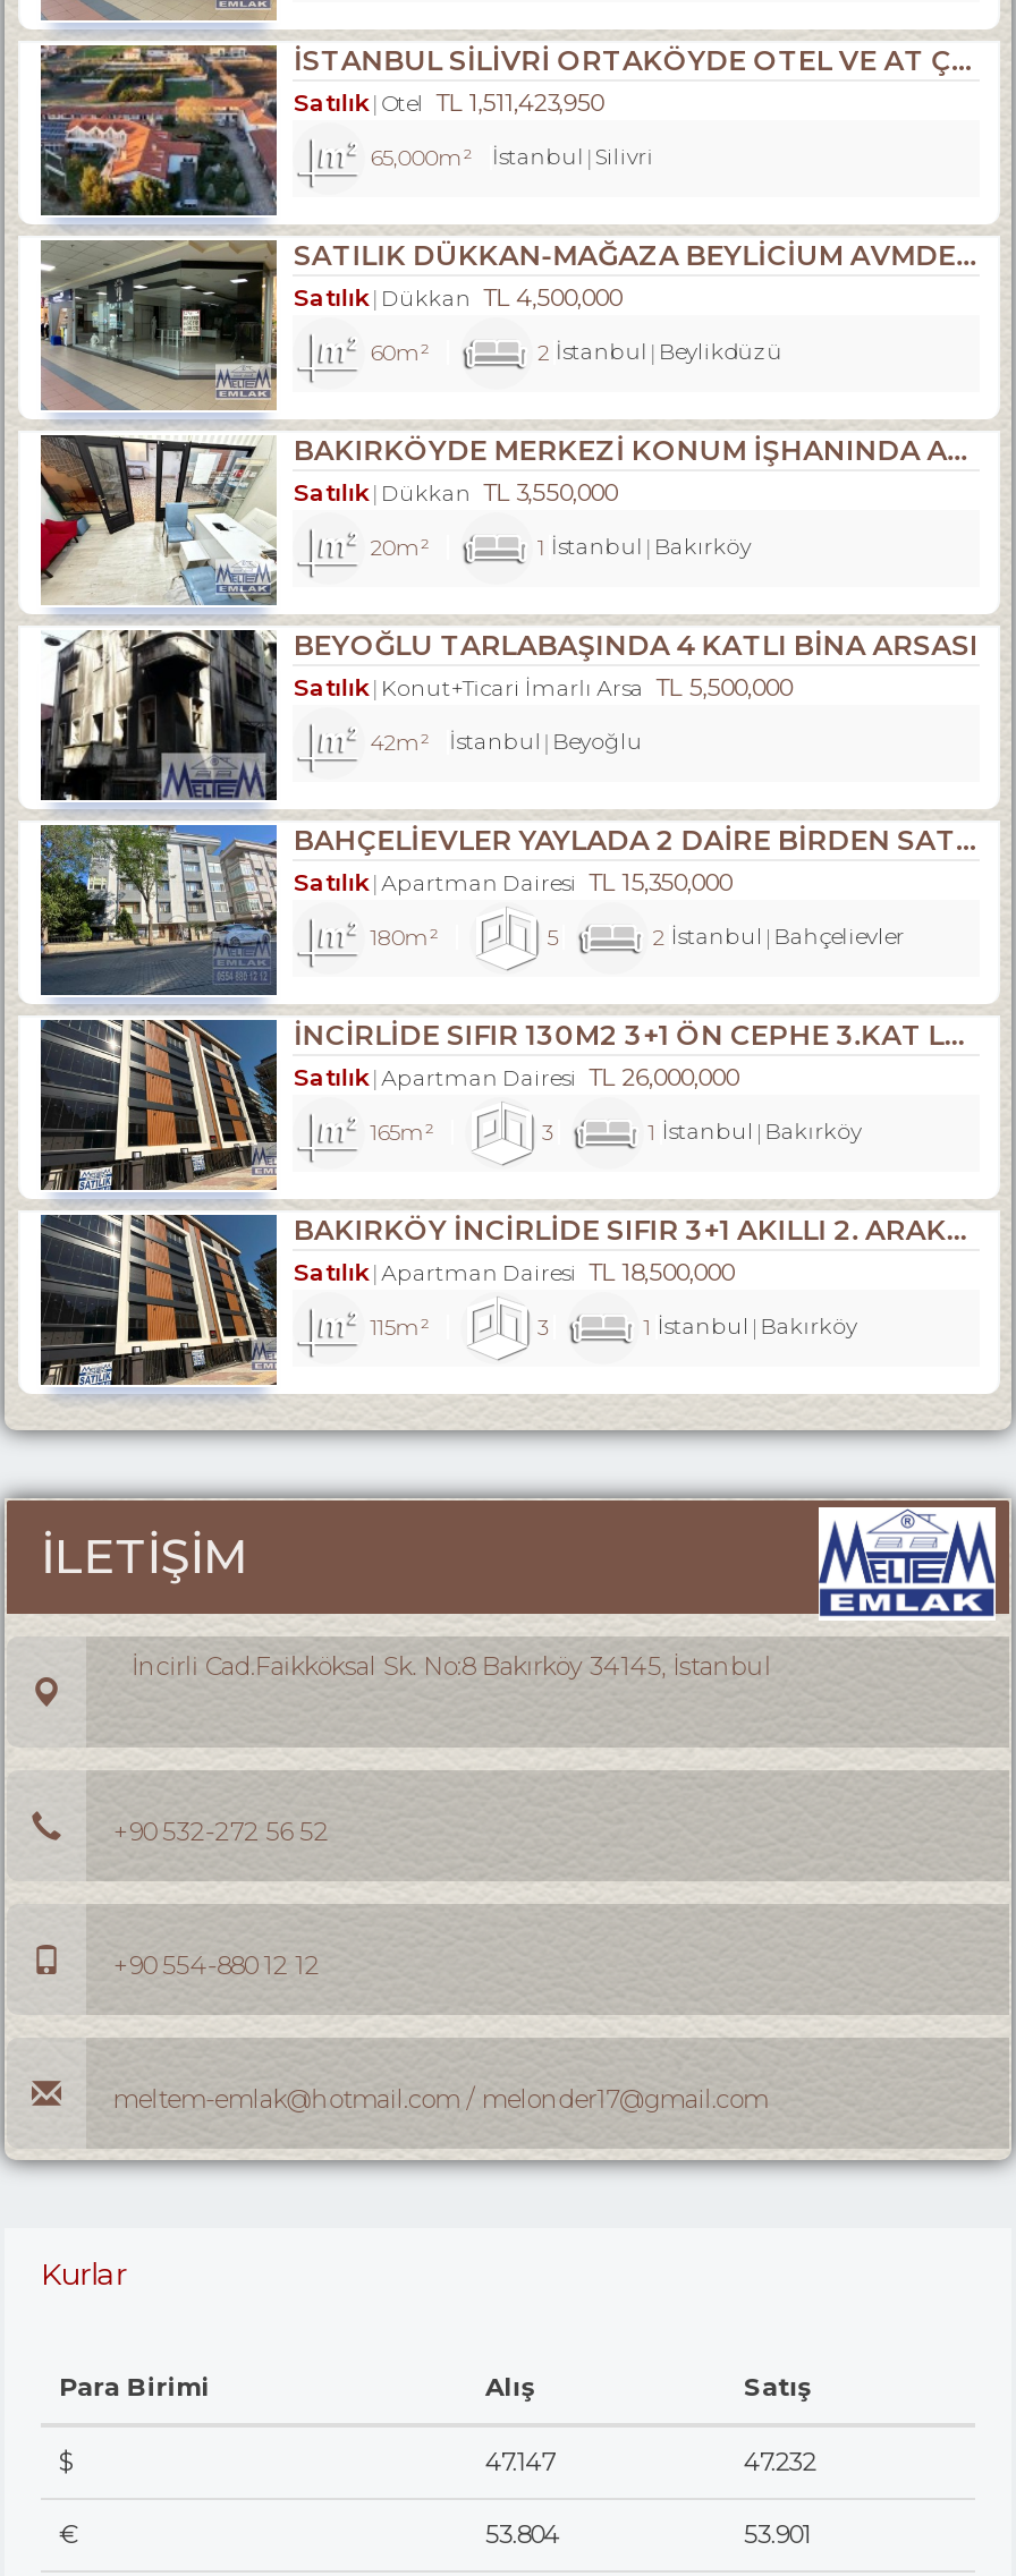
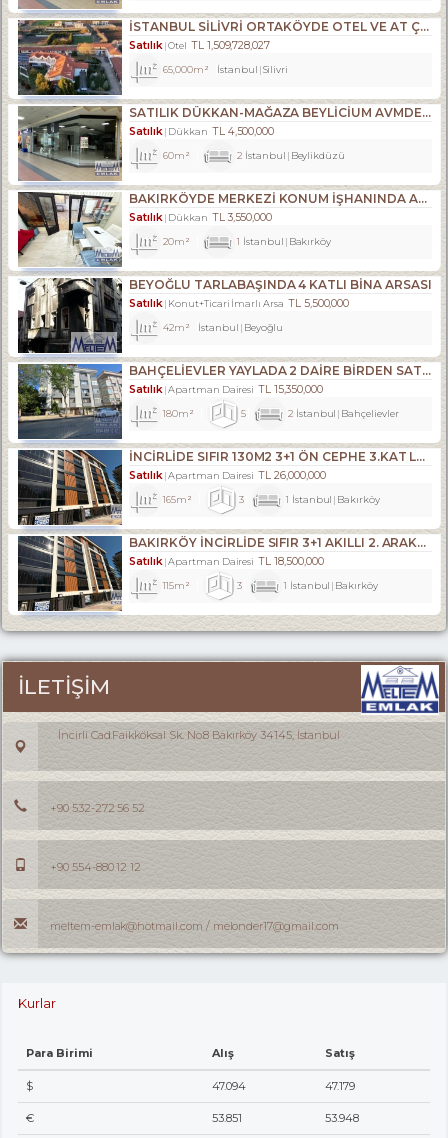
- Satılık Otel TL 1,511,423,950
+ Satılık Otel TL 1,509,728,027

- 47.147
+ 47.094

- 47.232
+ 47.179

- 53.804
+ 53.851

- 53.901
+ 53.948
